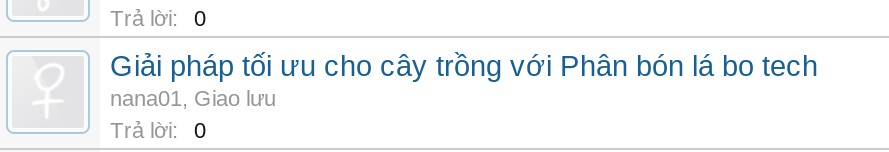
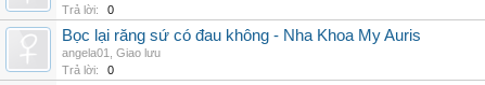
- Giải pháp tối ưu cho cây trồng với Phân bón lá bo tech
- nana01, Giao lưu
+ Bọc lại răng sứ có đau không - Nha Khoa My Auris
+ angela01, Giao lưu
